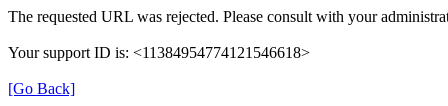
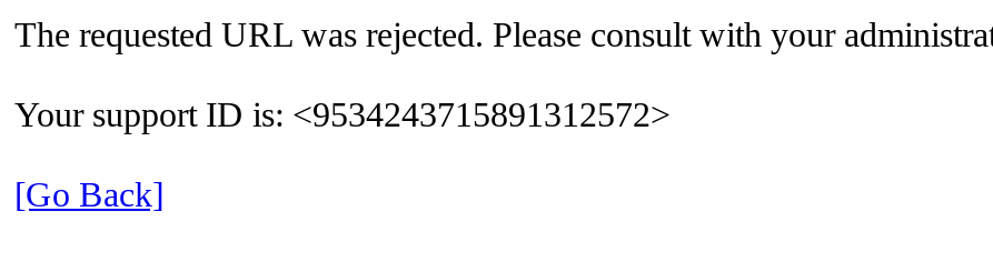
- Your support ID is: <11384954774121546618>
+ Your support ID is: <9534243715891312572>
